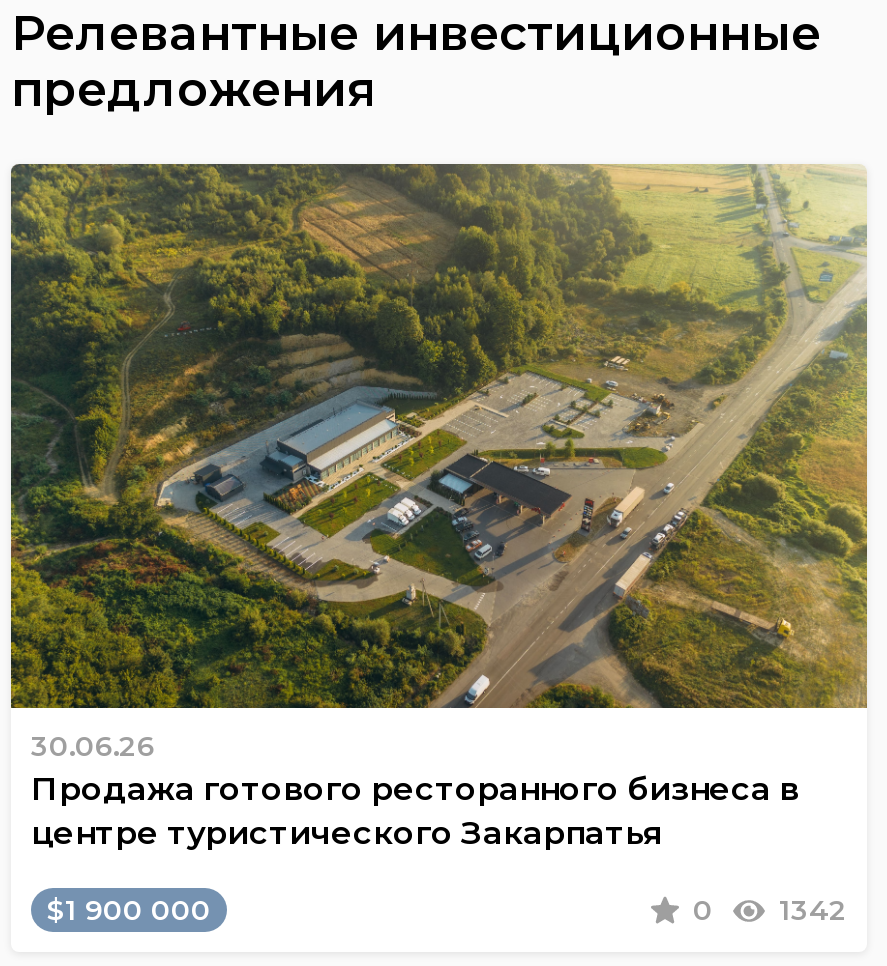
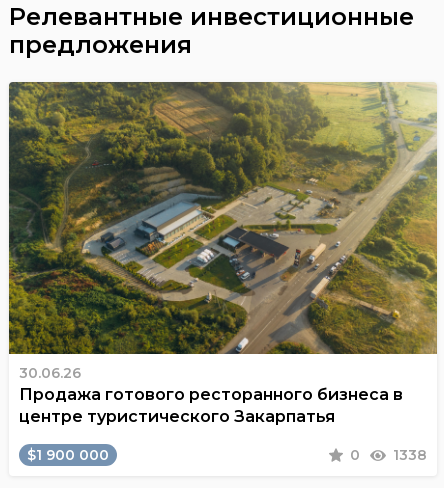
- 1342
+ 1338
